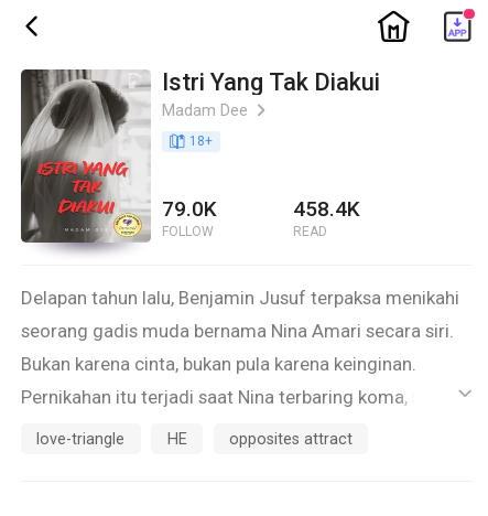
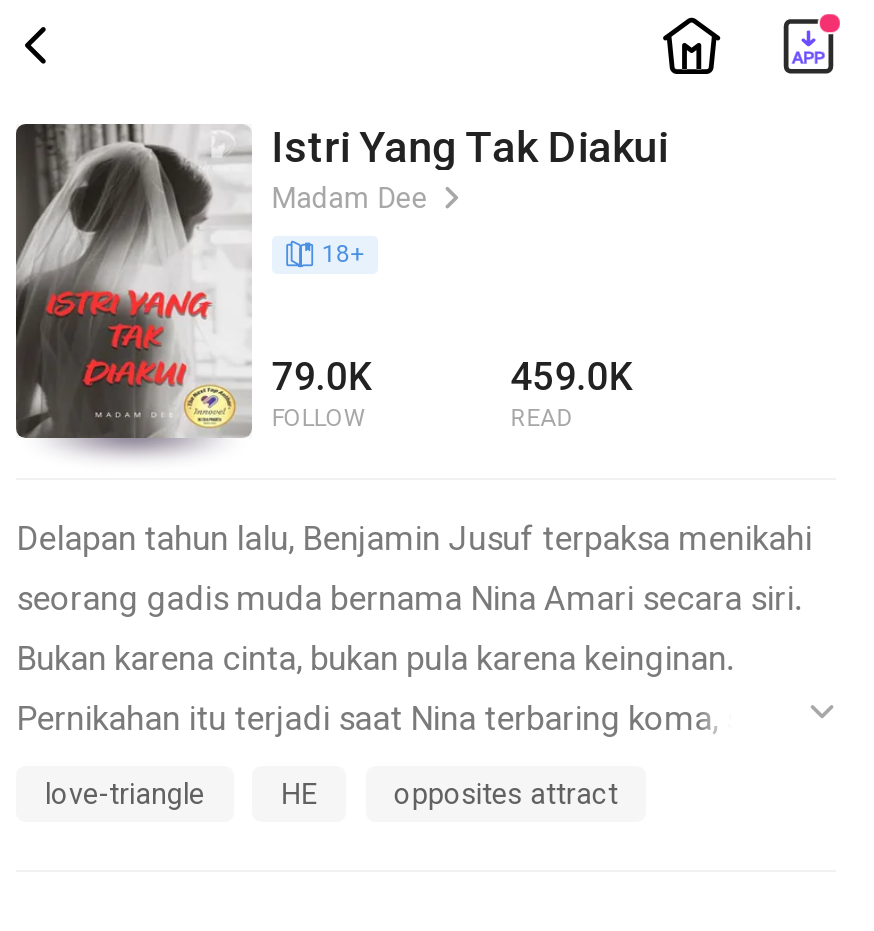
- 458.4K
+ 459.0K
